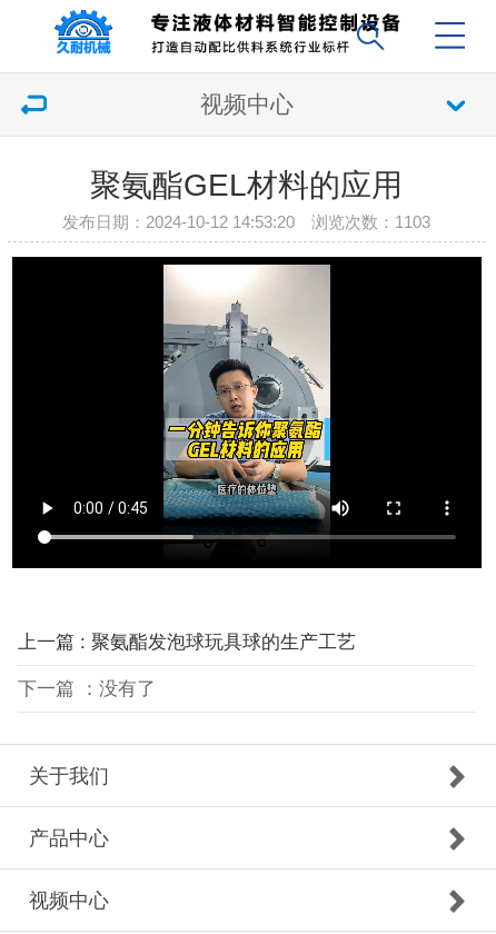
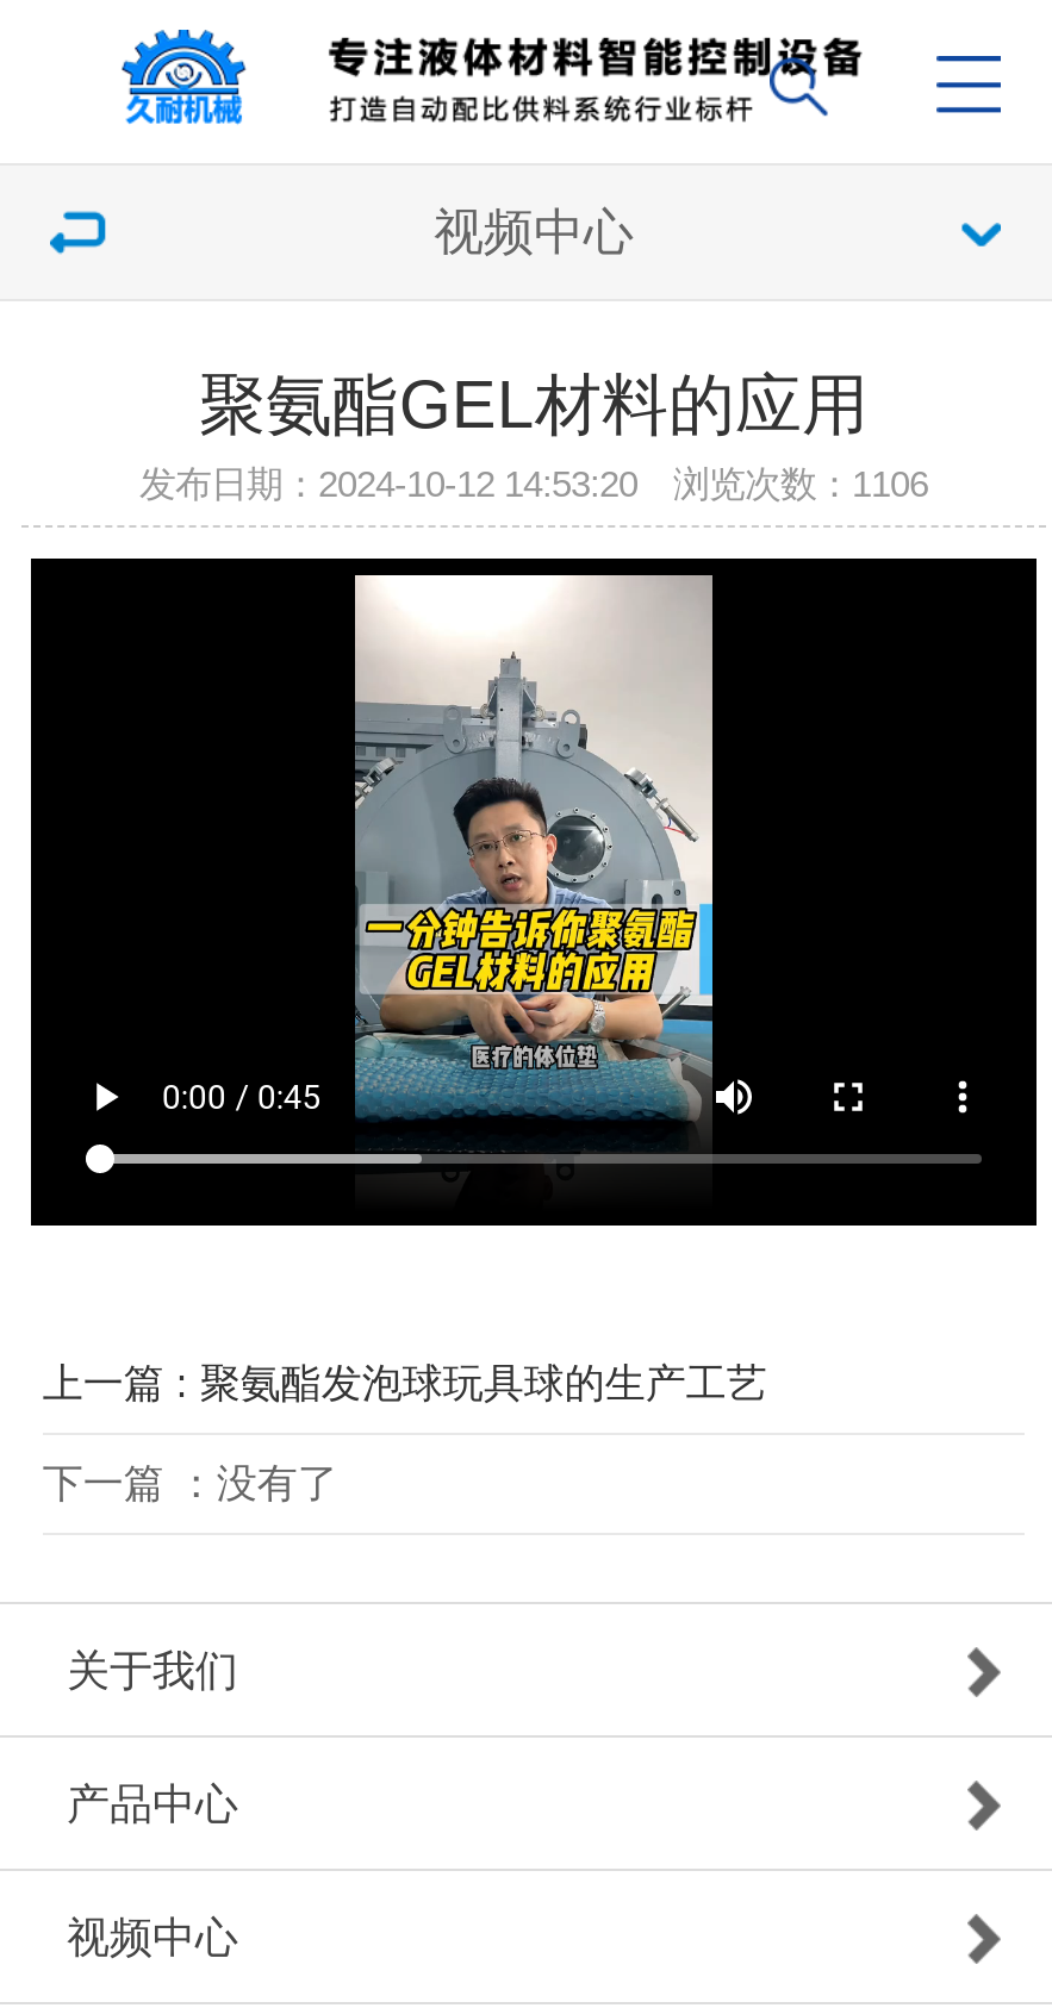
- 发布日期：2024-10-12 14:53:20 浏览次数：1103
+ 发布日期：2024-10-12 14:53:20 浏览次数：1106
